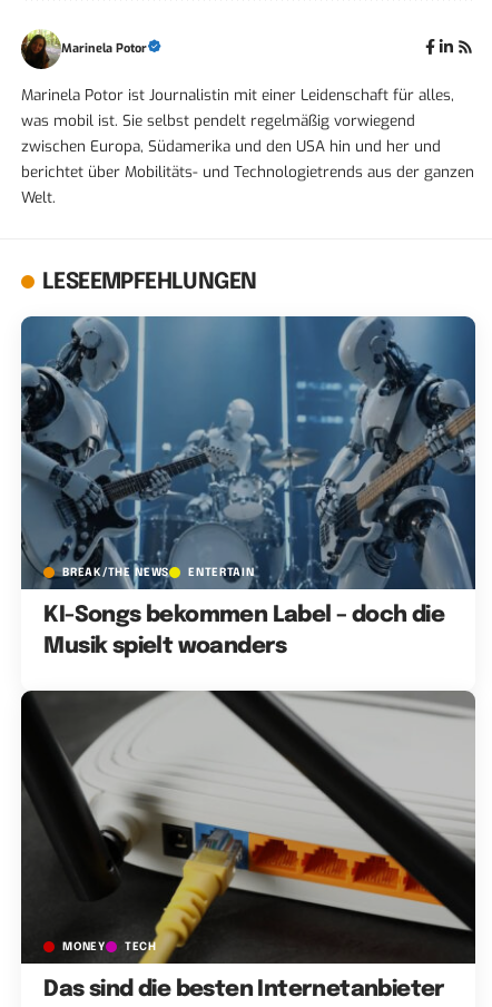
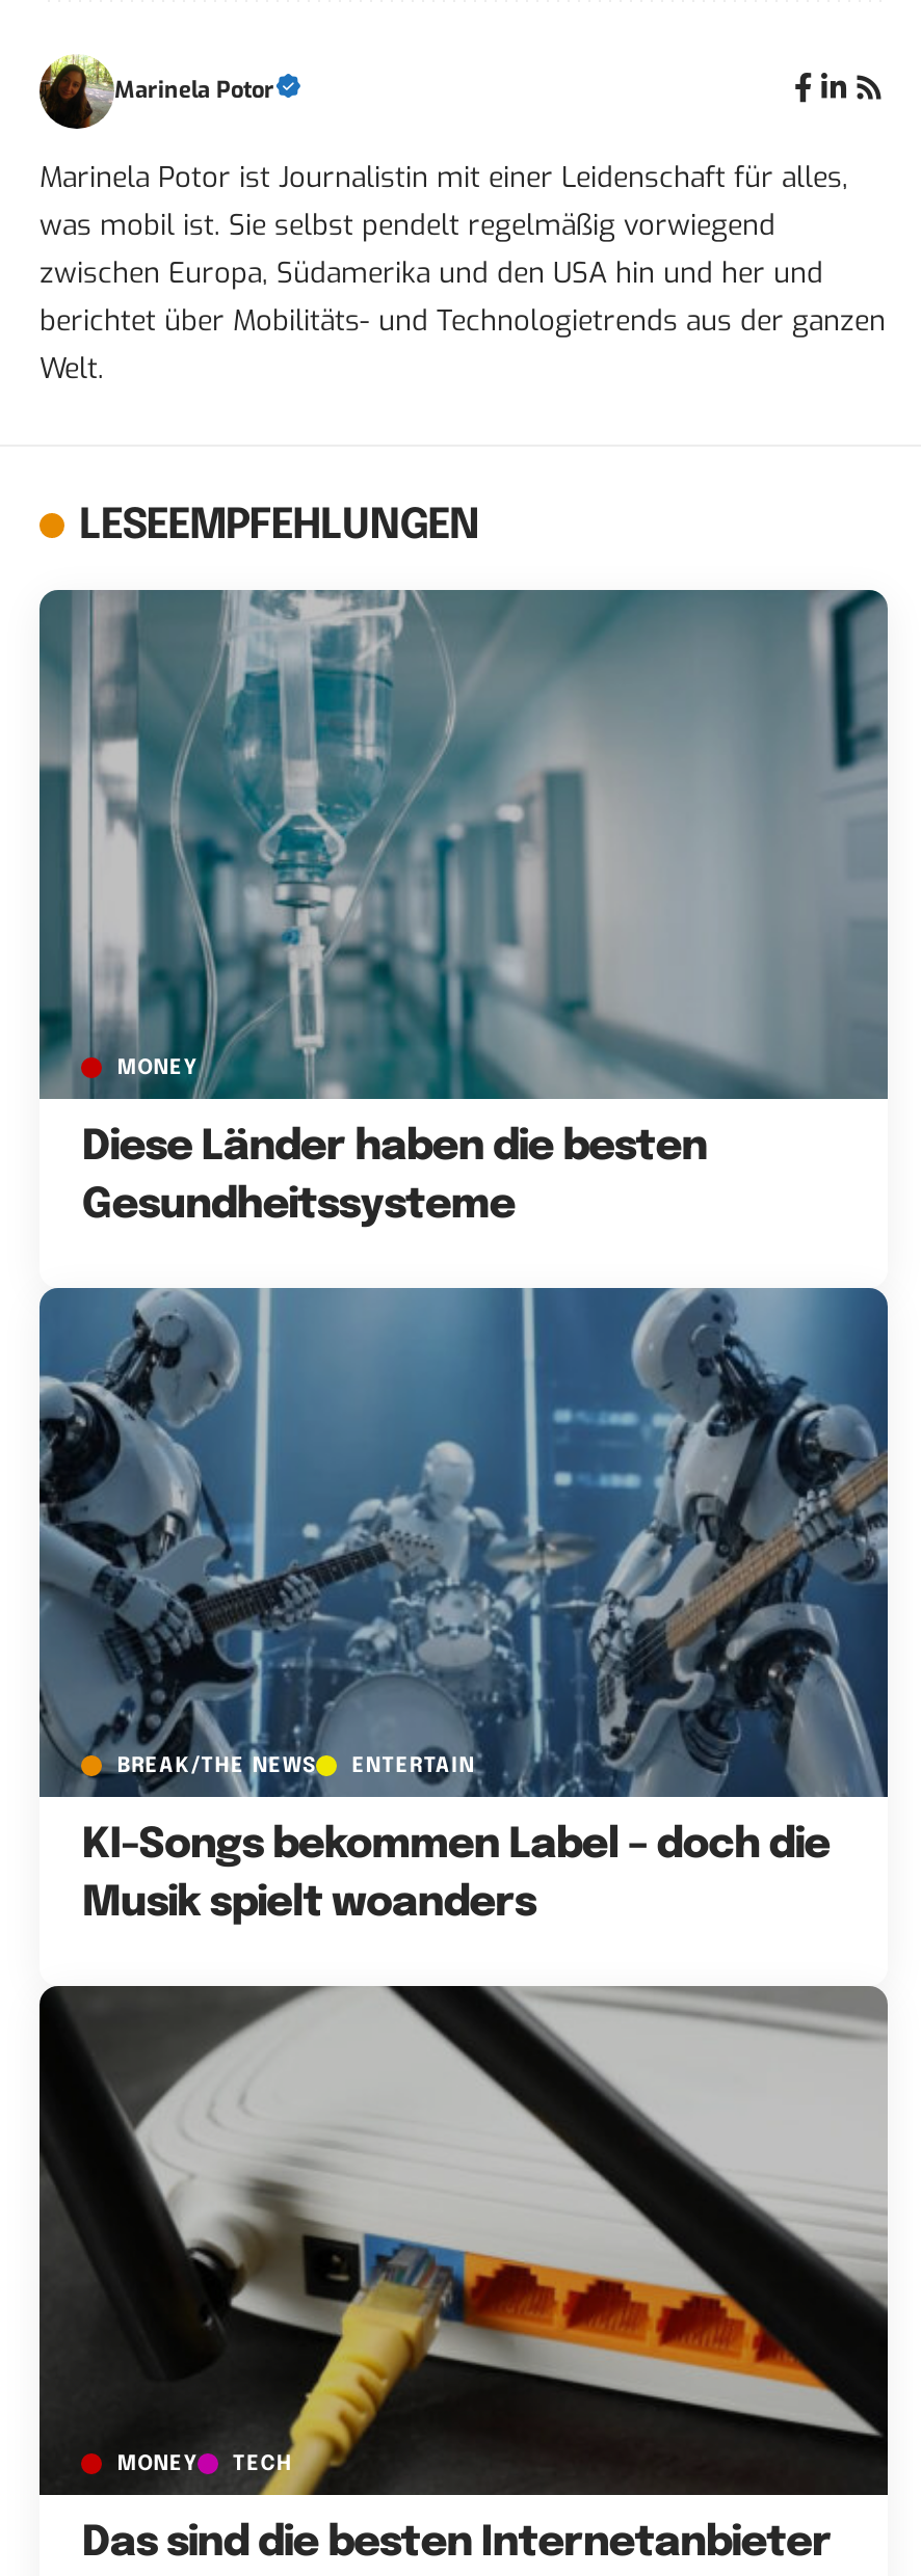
+ [image]
+ MONEY
+ Diese Länder haben die besten
+ Gesundheitssysteme
